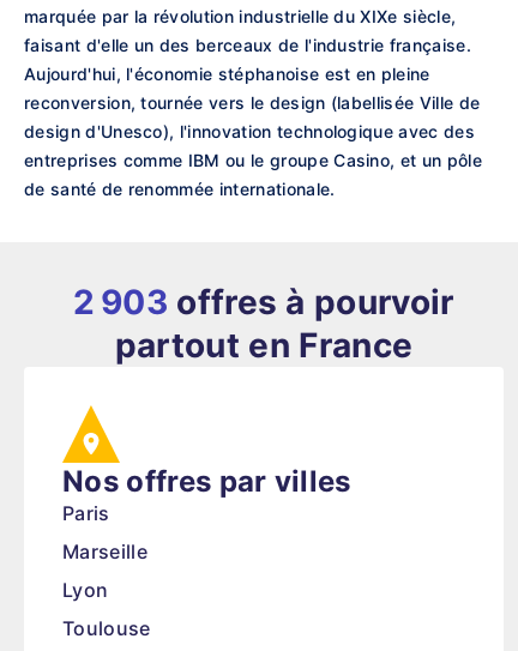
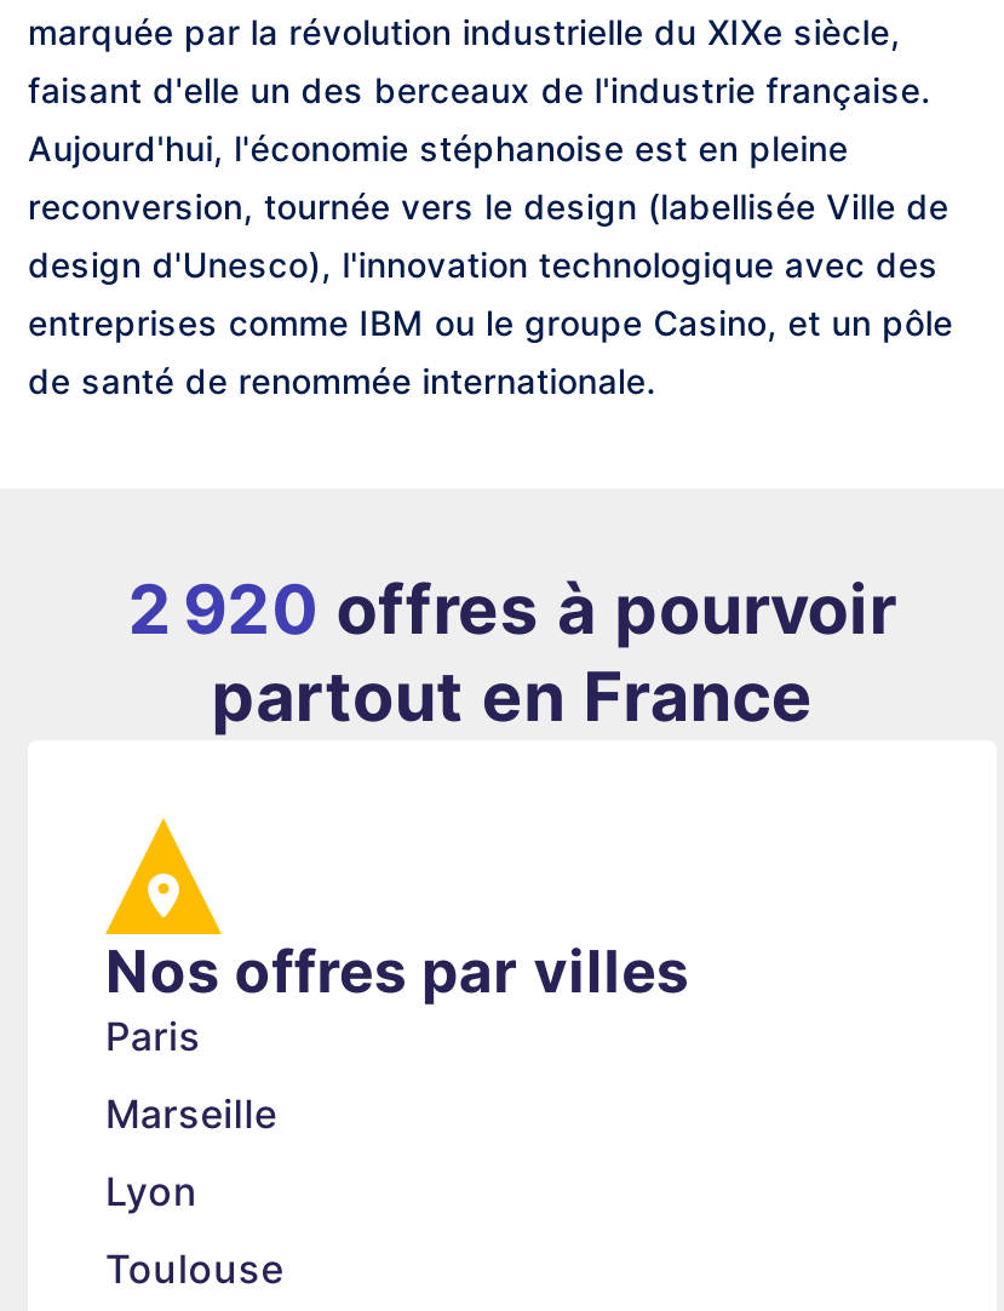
- 2 903 offres à pourvoir
+ 2 920 offres à pourvoir
